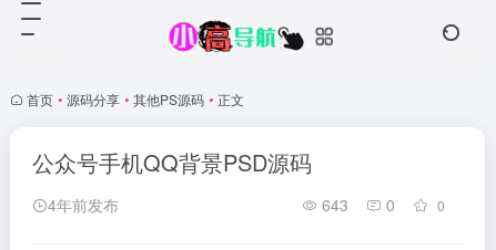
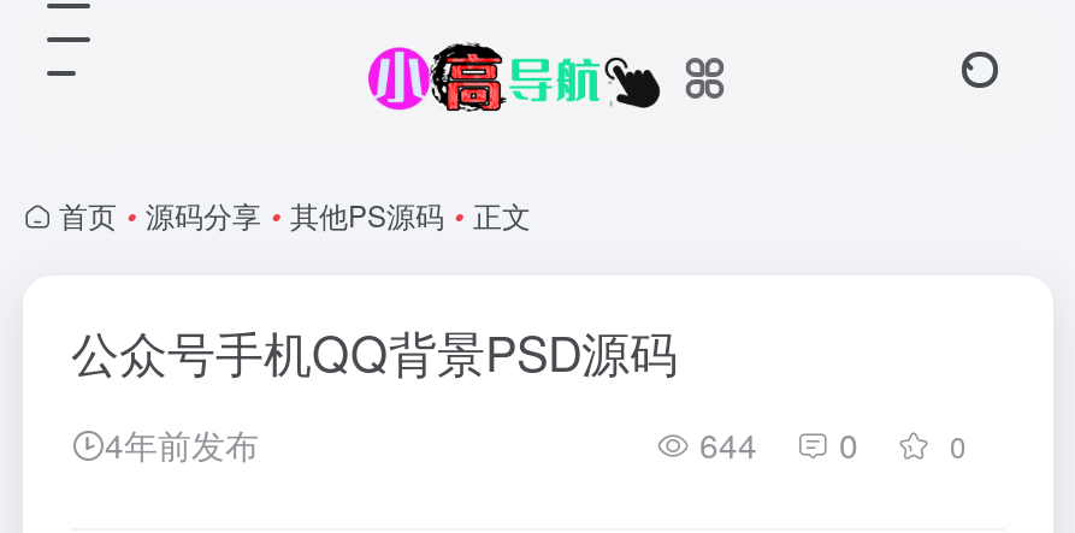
- 643 0
+ 644 0
